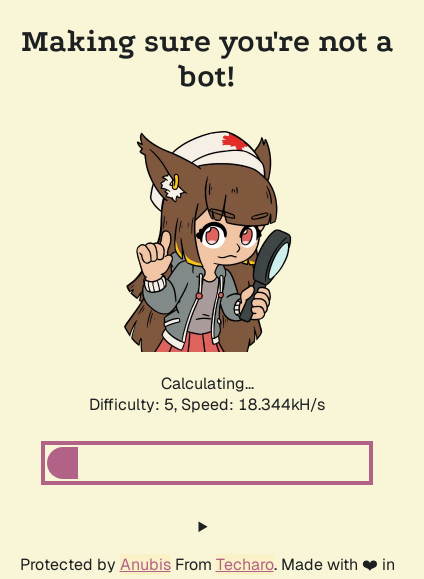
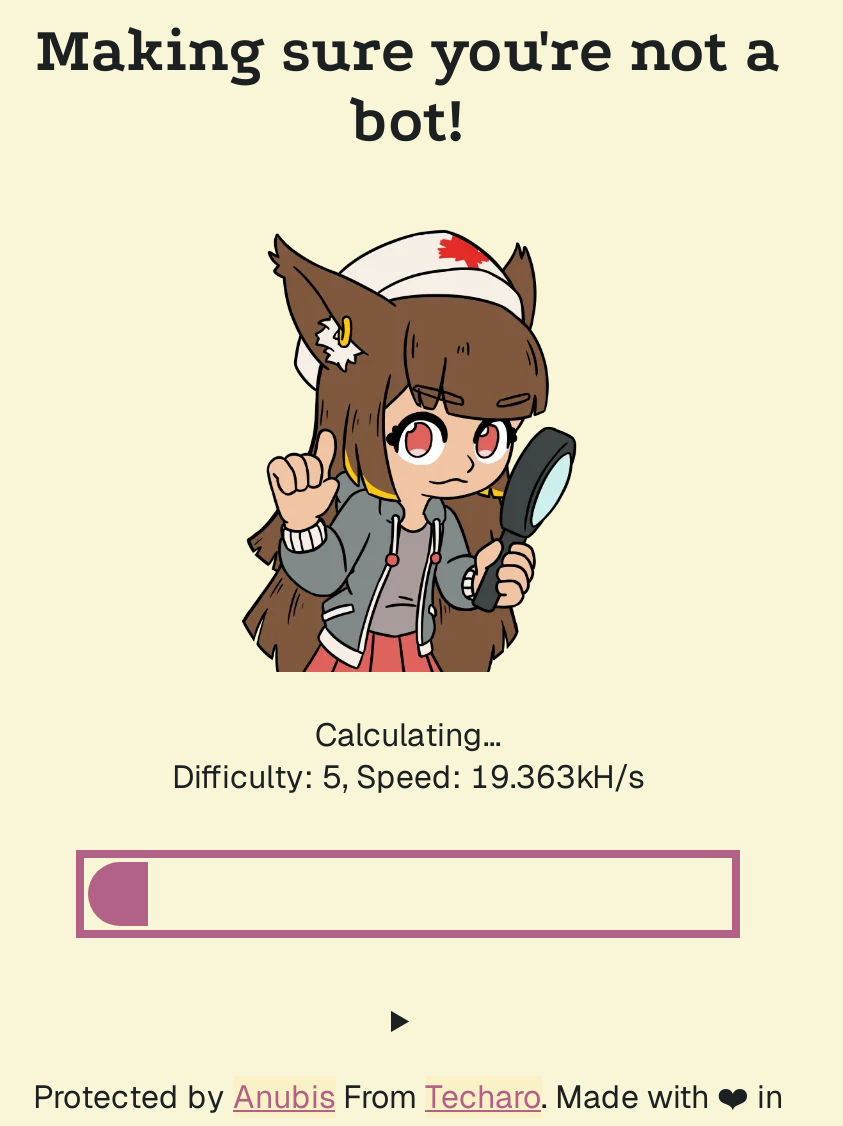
- Difficulty: 5, Speed: 18.344kH/s
+ Difficulty: 5, Speed: 19.363kH/s
